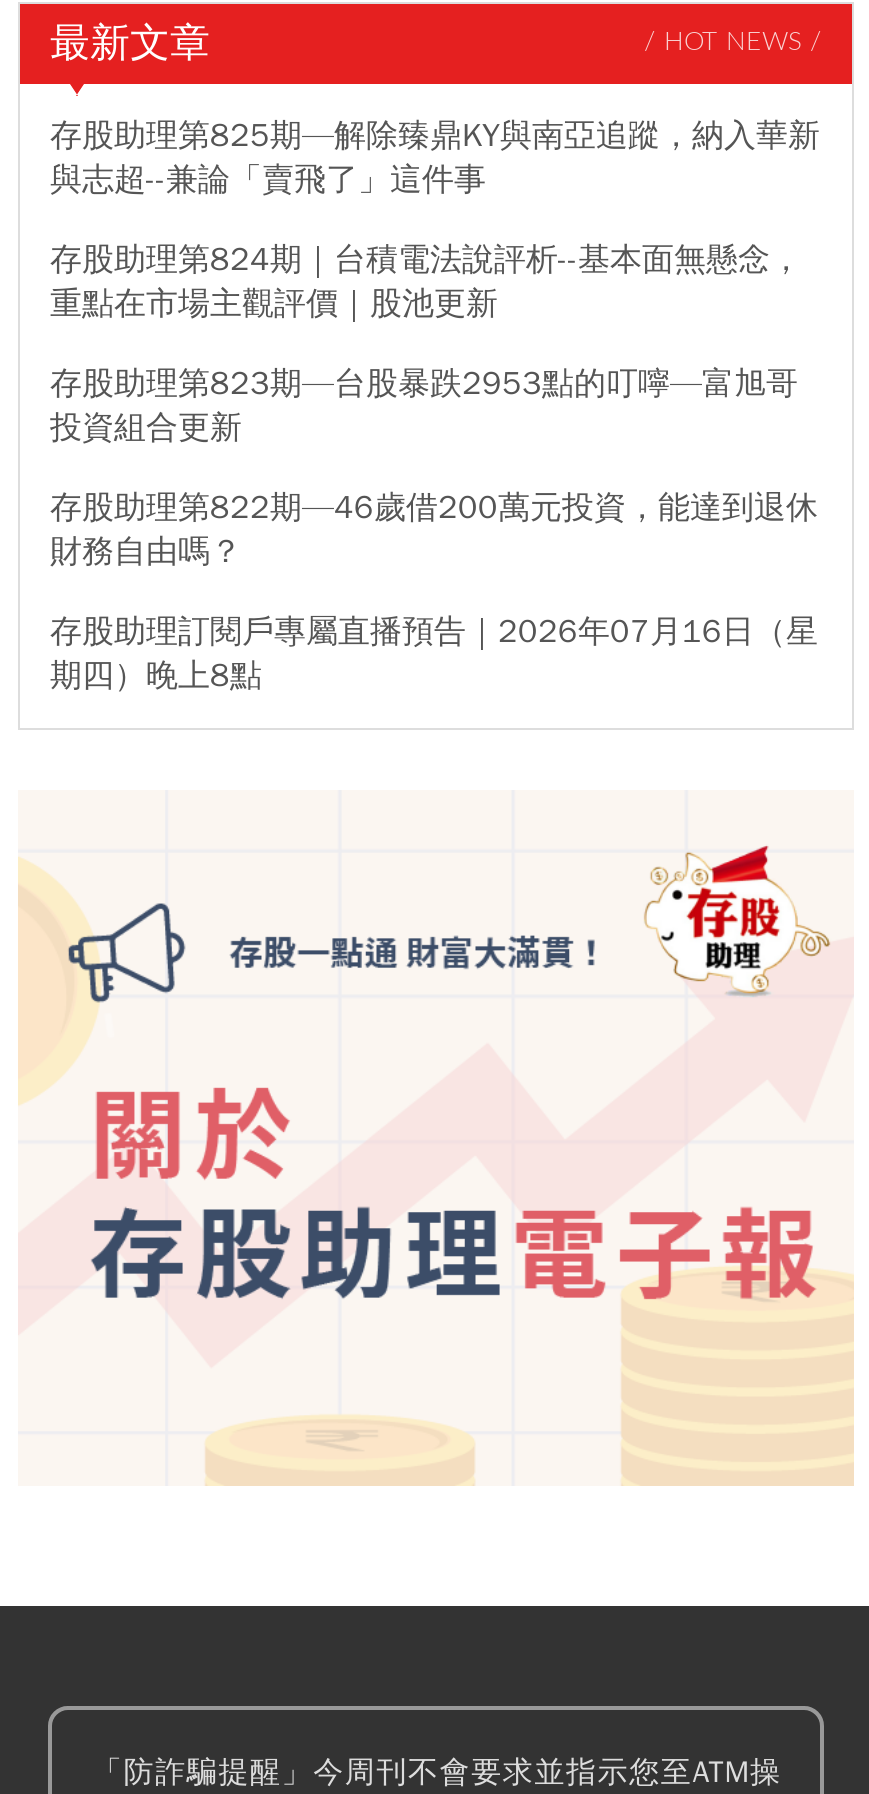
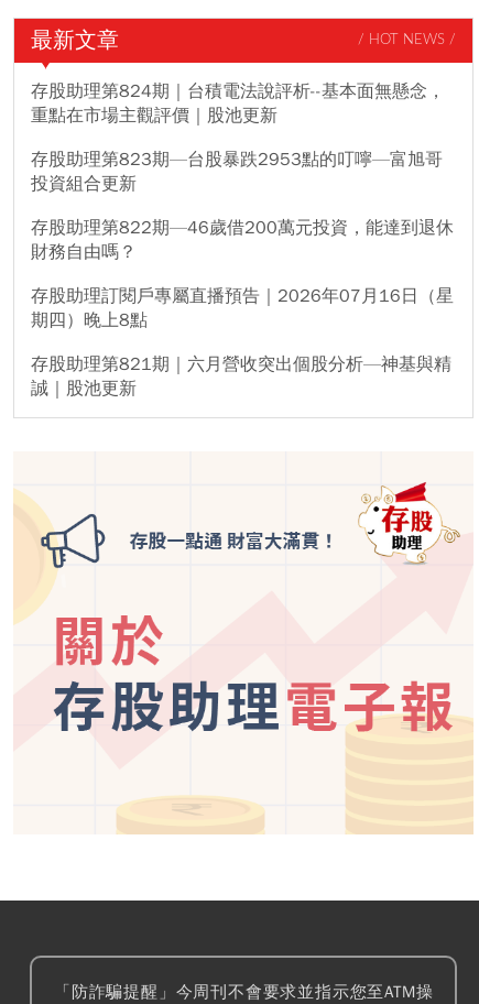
- 存股助理第825期—解除臻鼎KY與南亞追蹤，納入華新
- 與志超--兼論「賣飛了」這件事

moved up: 存股助理第824期｜台積電法說評析--基本面無懸念， | 重點在市場主觀評價｜股池更新 | 存股助理第823期—台股暴跌2953點的叮嚀—富旭哥 | 投資組合更新 | 存股助理第822期—46歲借200萬元投資，能達到退休 | 財務自由嗎？ | 存股助理訂閱戶專屬直播預告｜2026年07月16日（星 | 期四）晚上8點

+ 存股助理第821期｜六月營收突出個股分析—神基與精
+ 誠｜股池更新
